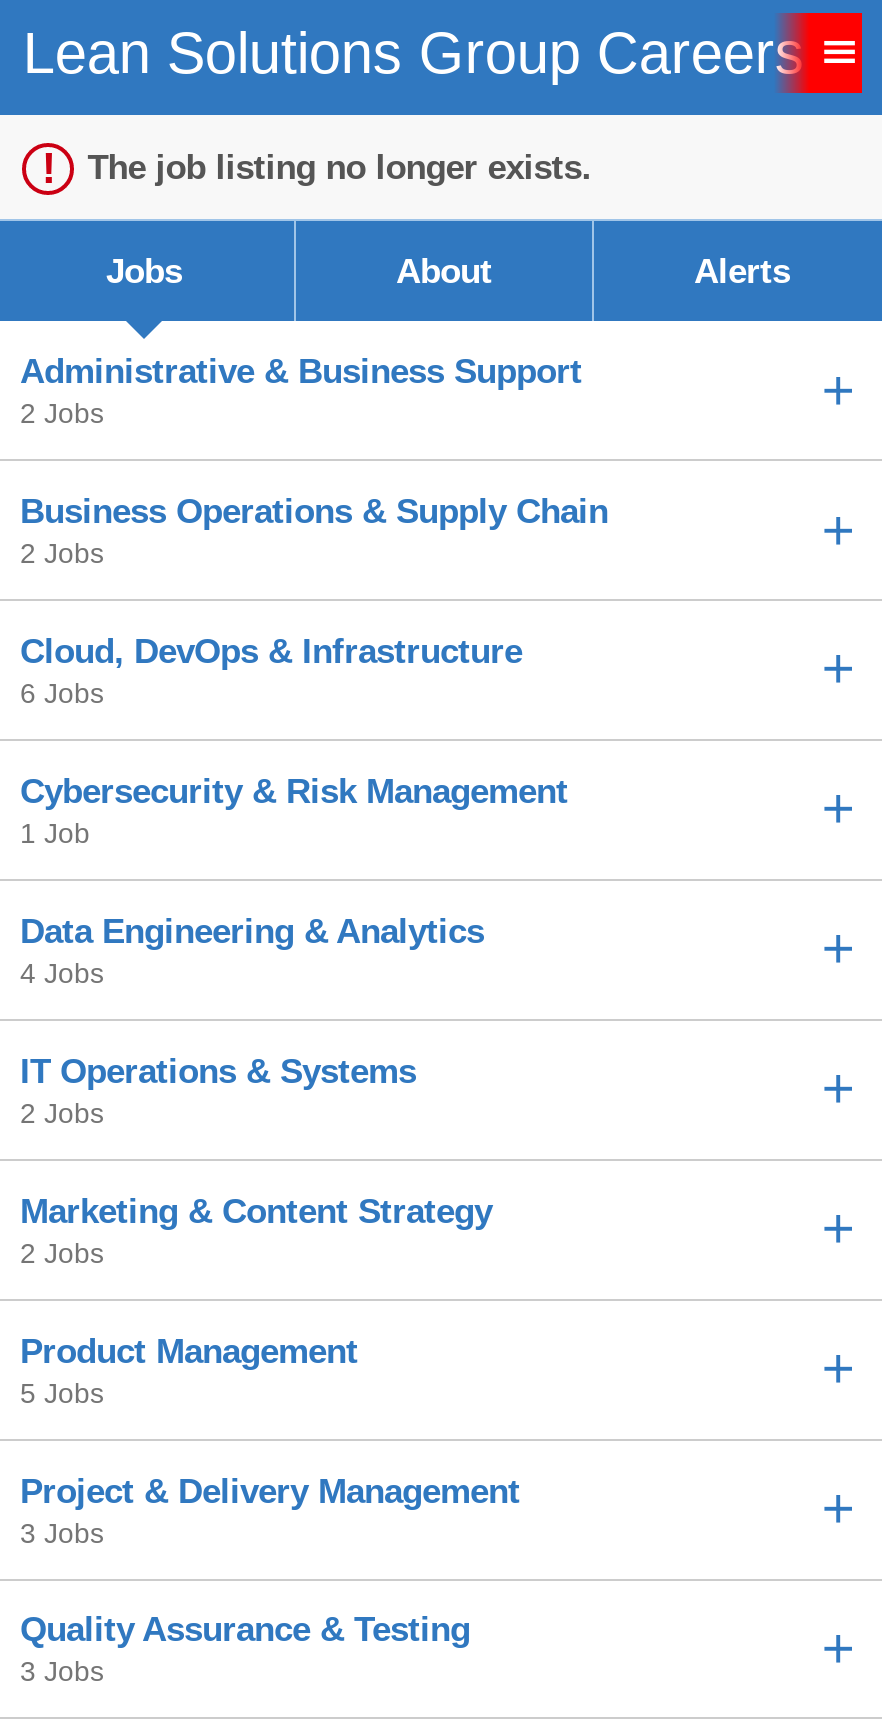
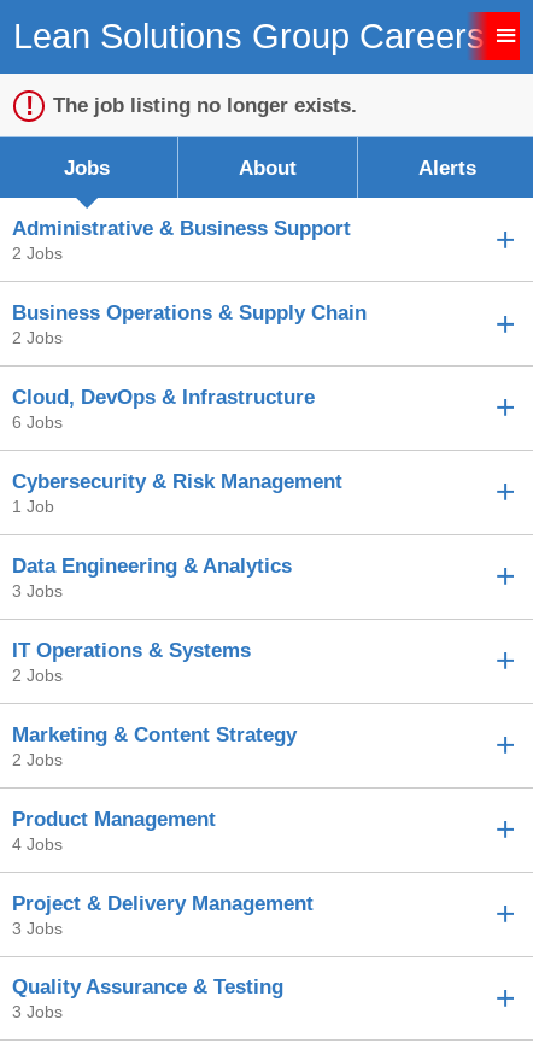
- 4 Jobs
+ 3 Jobs

- 5 Jobs
+ 4 Jobs
